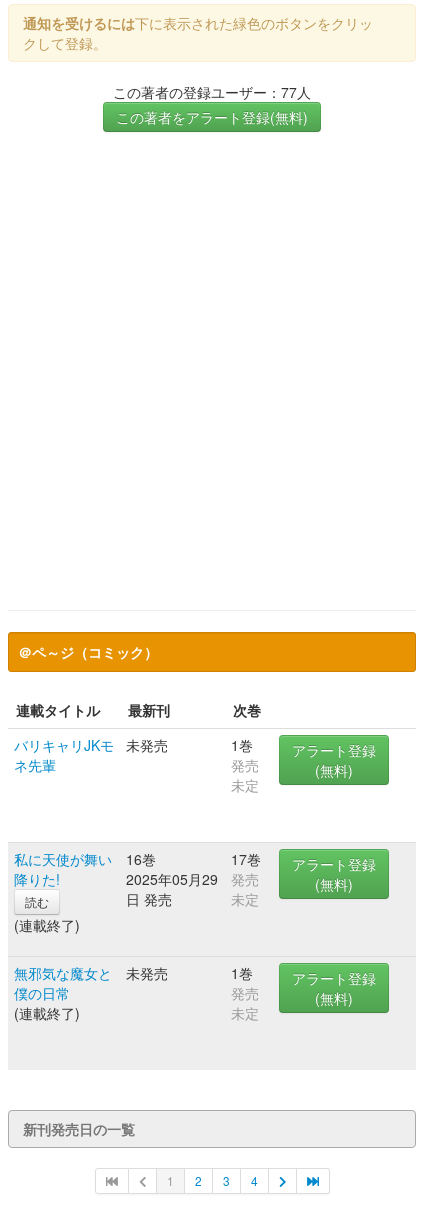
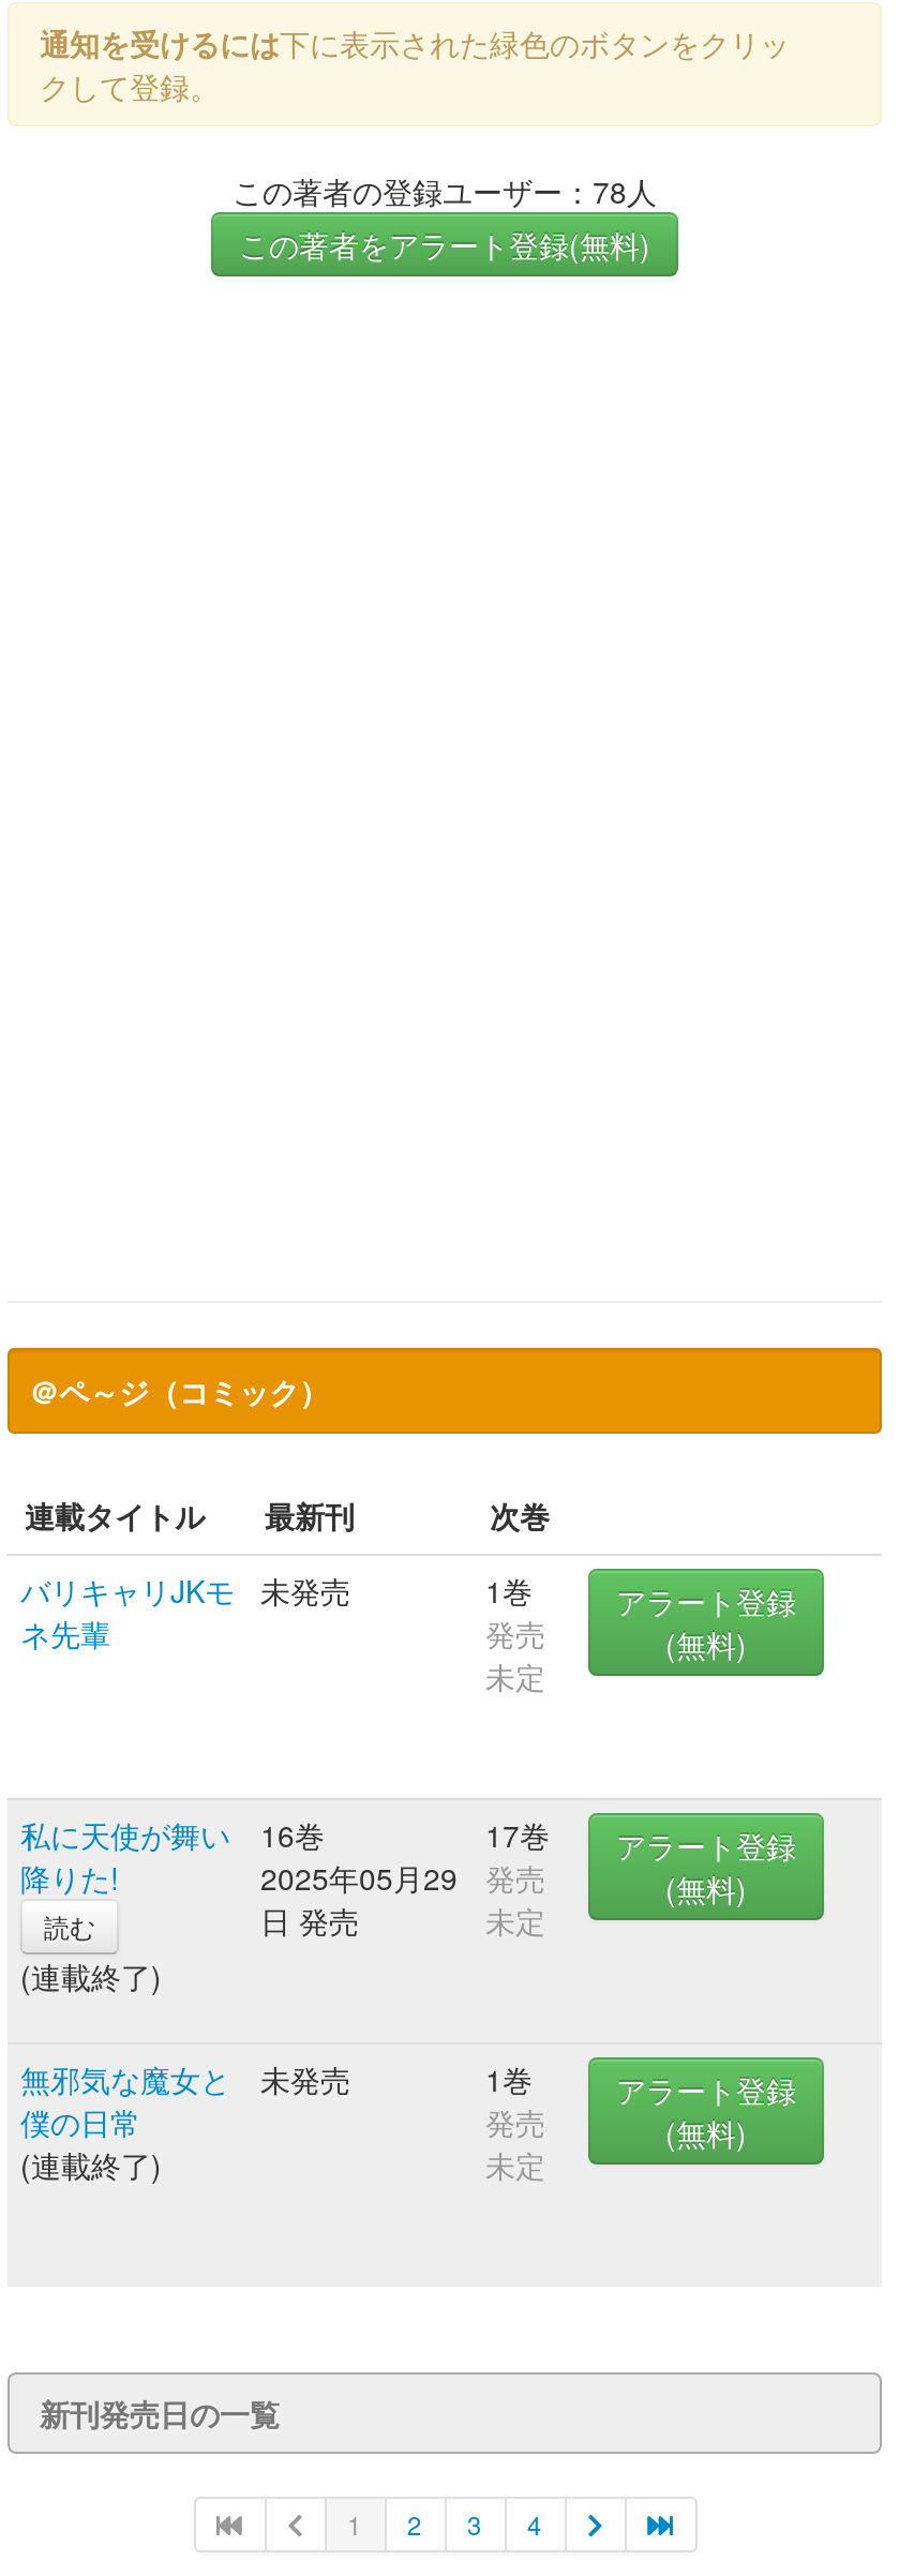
- この著者の登録ユーザー：77人
+ この著者の登録ユーザー：78人
